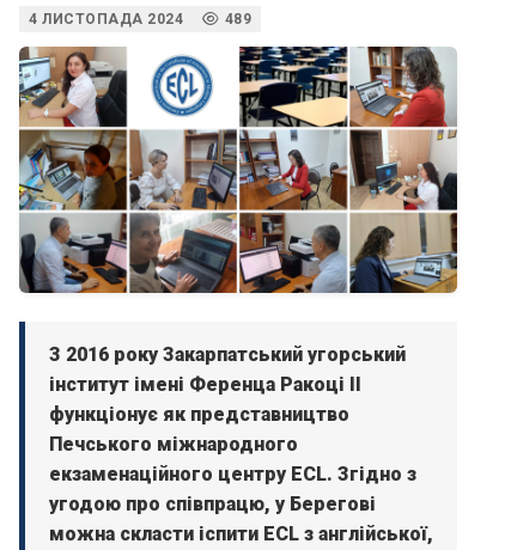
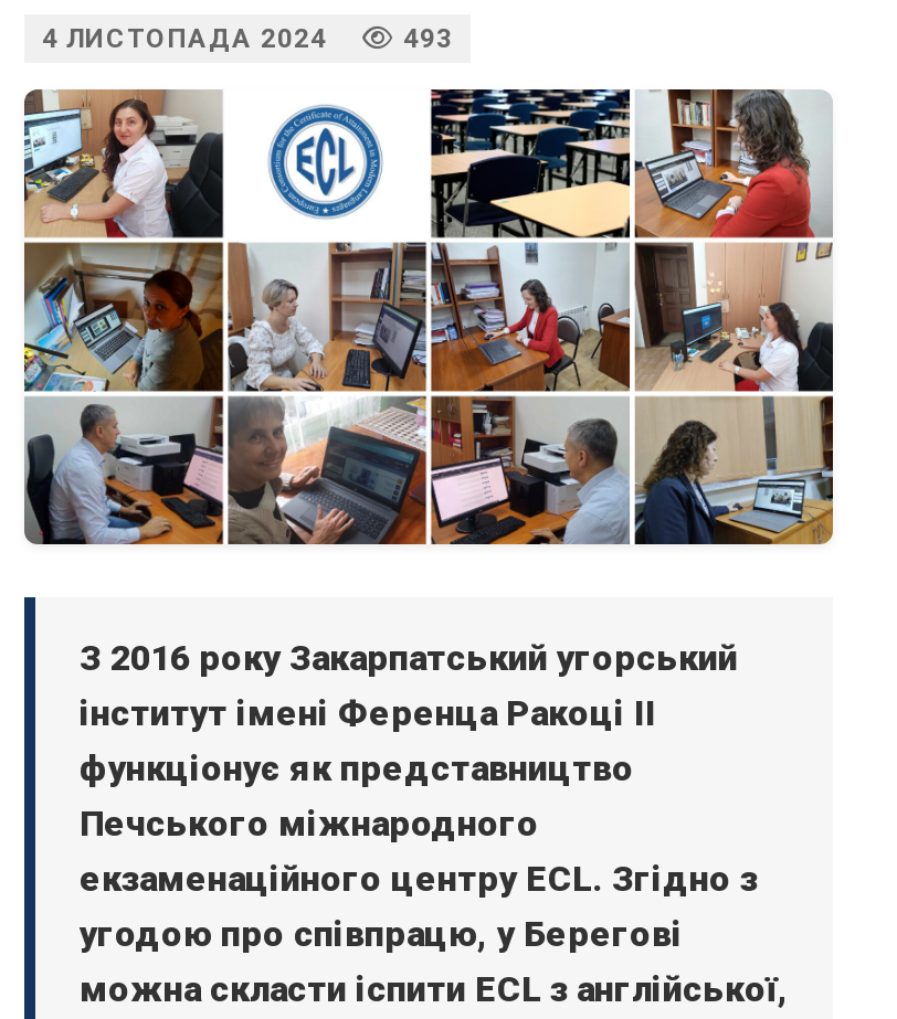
- 489
+ 493
